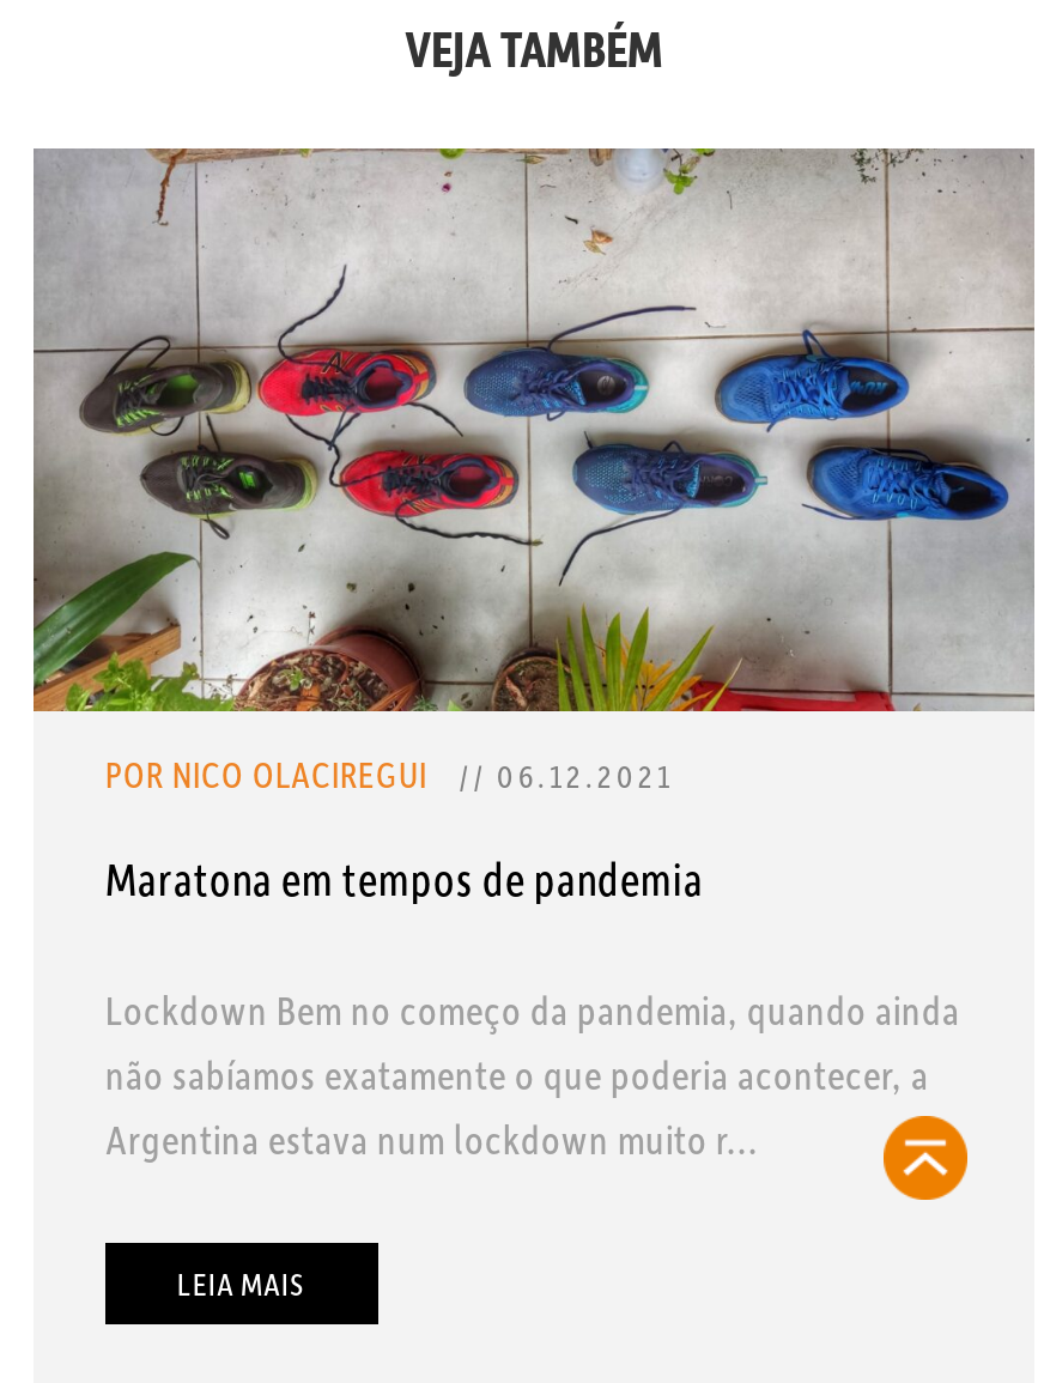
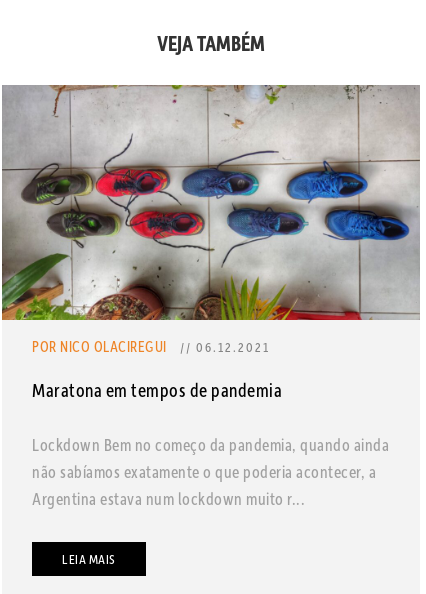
- [image]
